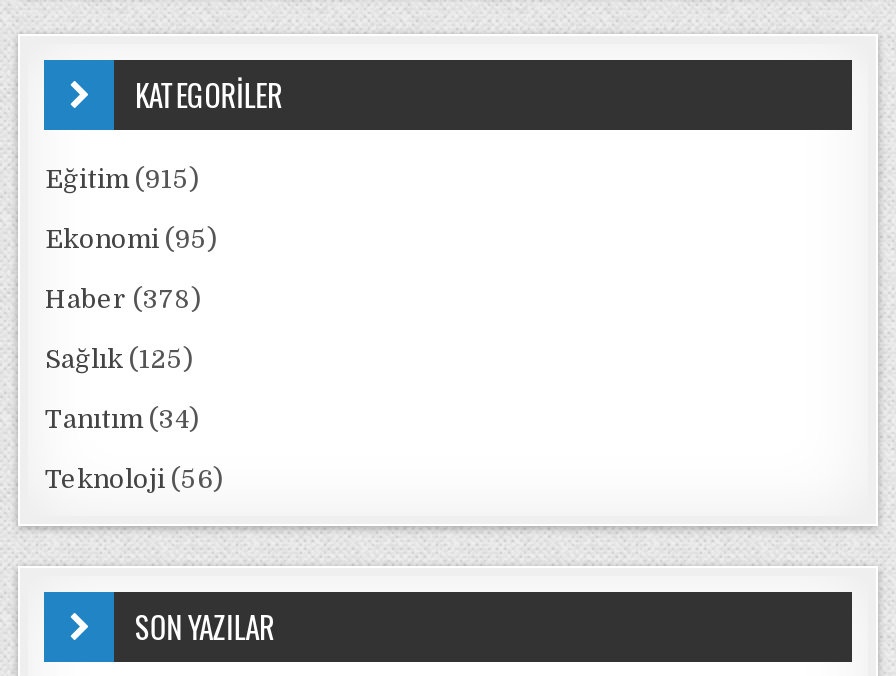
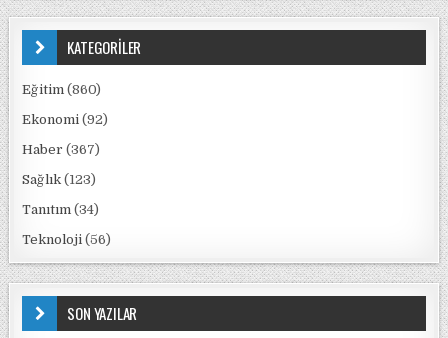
- Eğitim (915)
+ Eğitim (860)

- Ekonomi (95)
+ Ekonomi (92)

- Haber (378)
+ Haber (367)

- Sağlık (125)
+ Sağlık (123)
